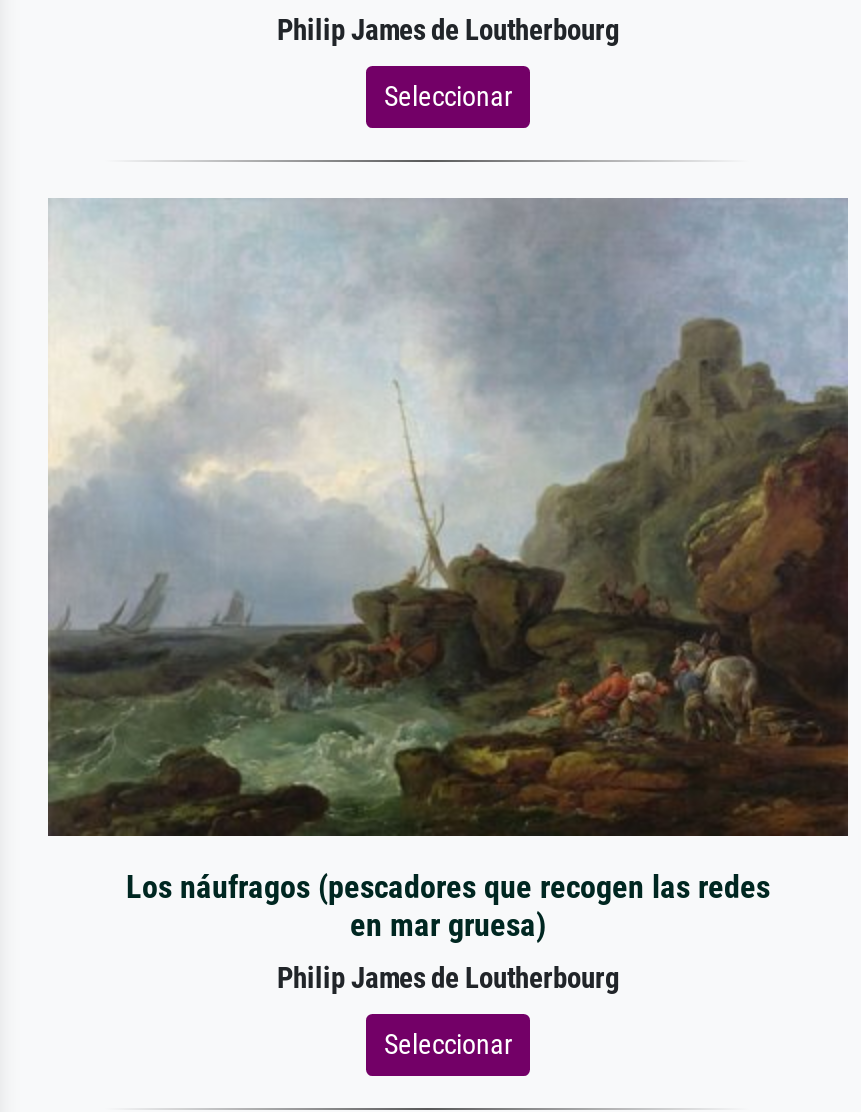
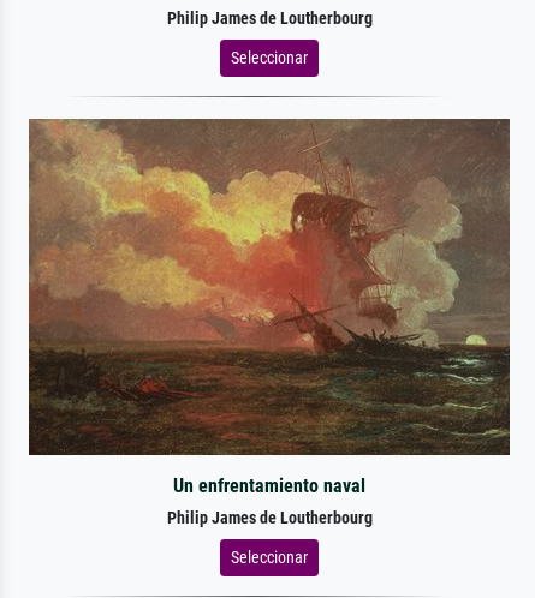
- [image]
- Los náufragos (pescadores que recogen las redes
- en mar gruesa)
+ [image]
+ Un enfrentamiento naval
